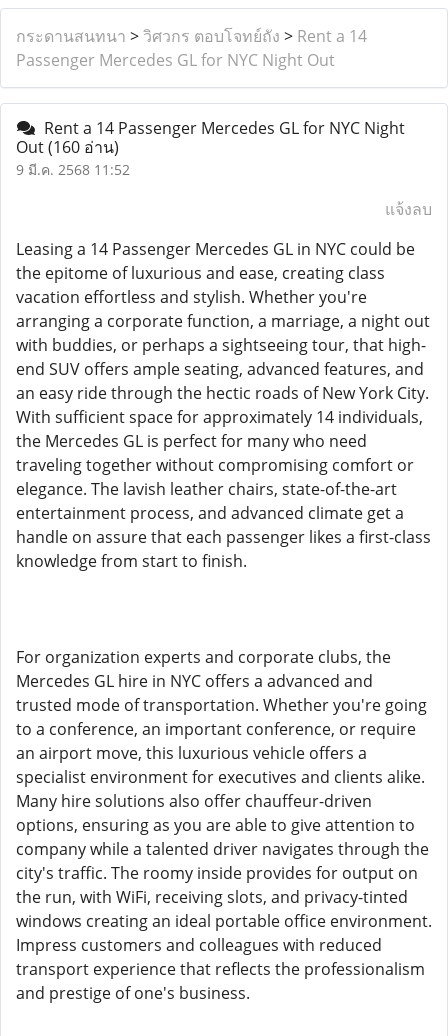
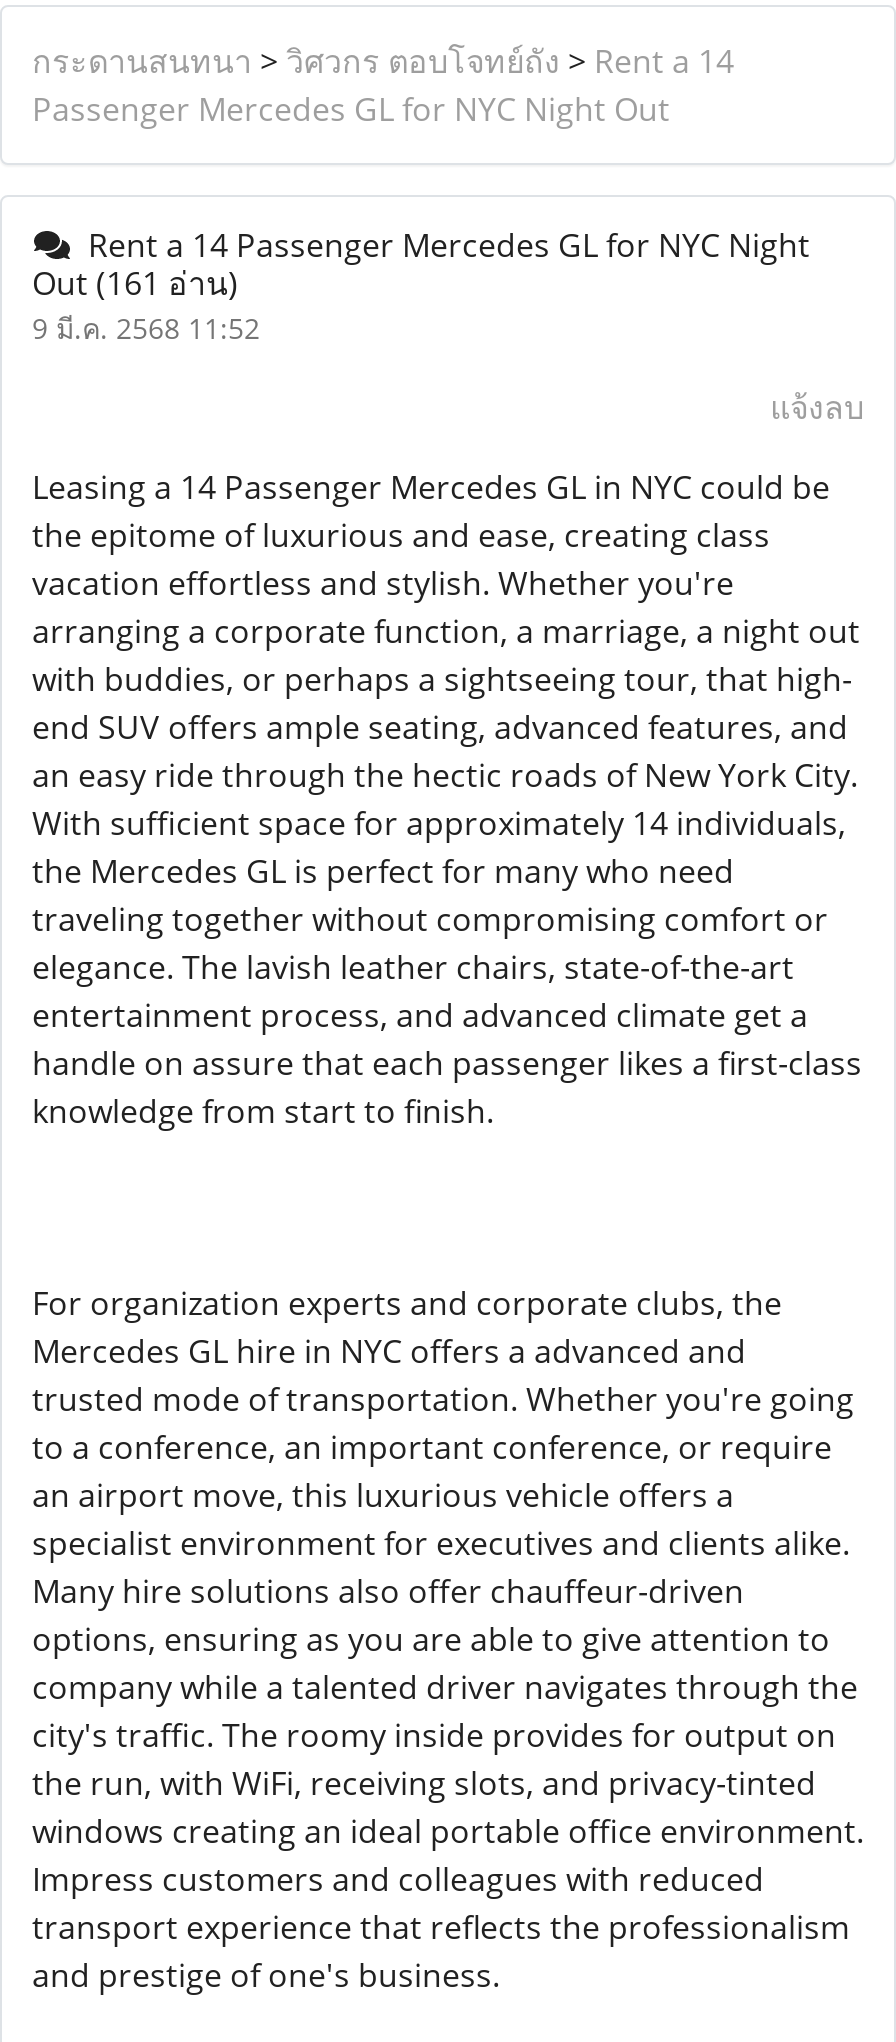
- Out (160 อ่าน)
+ Out (161 อ่าน)
